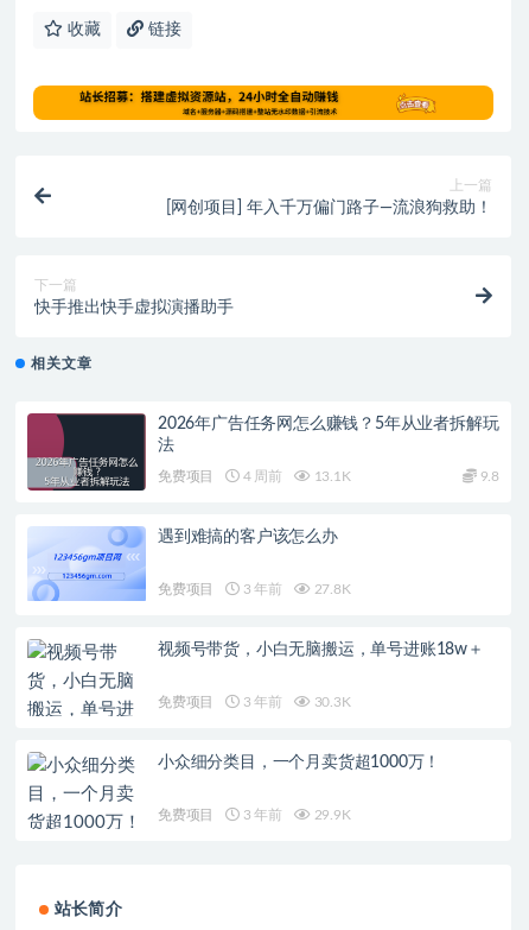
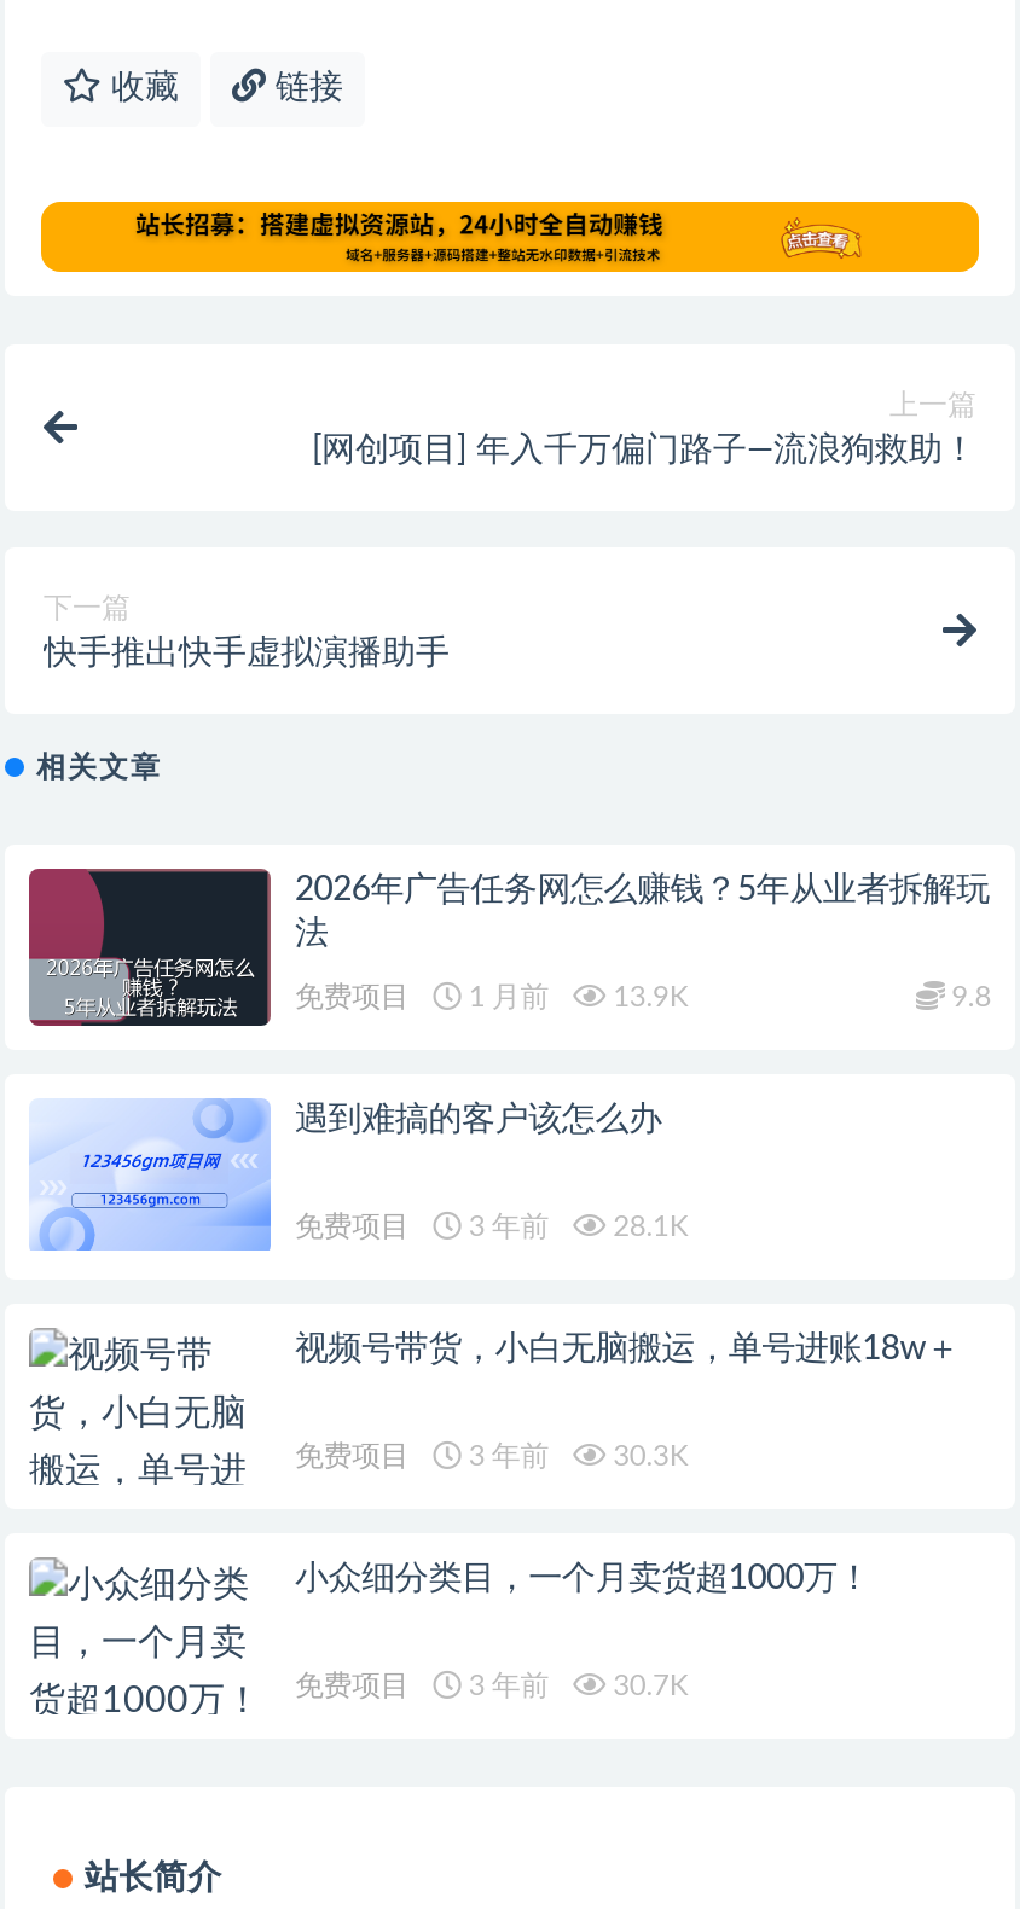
- 4 周前
- 13.1K
+ 1 月前
+ 13.9K

- 免费项目 3 年前 27.8K
+ 免费项目 3 年前 28.1K

- 免费项目 3 年前 29.9K
+ 免费项目 3 年前 30.7K
